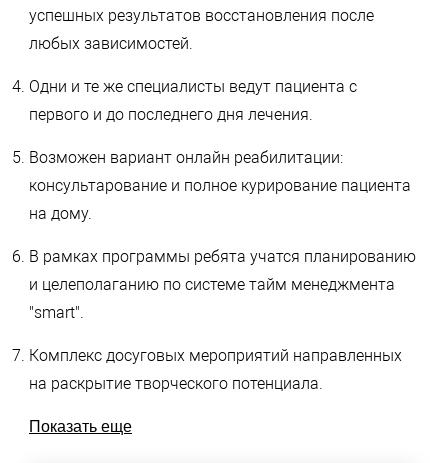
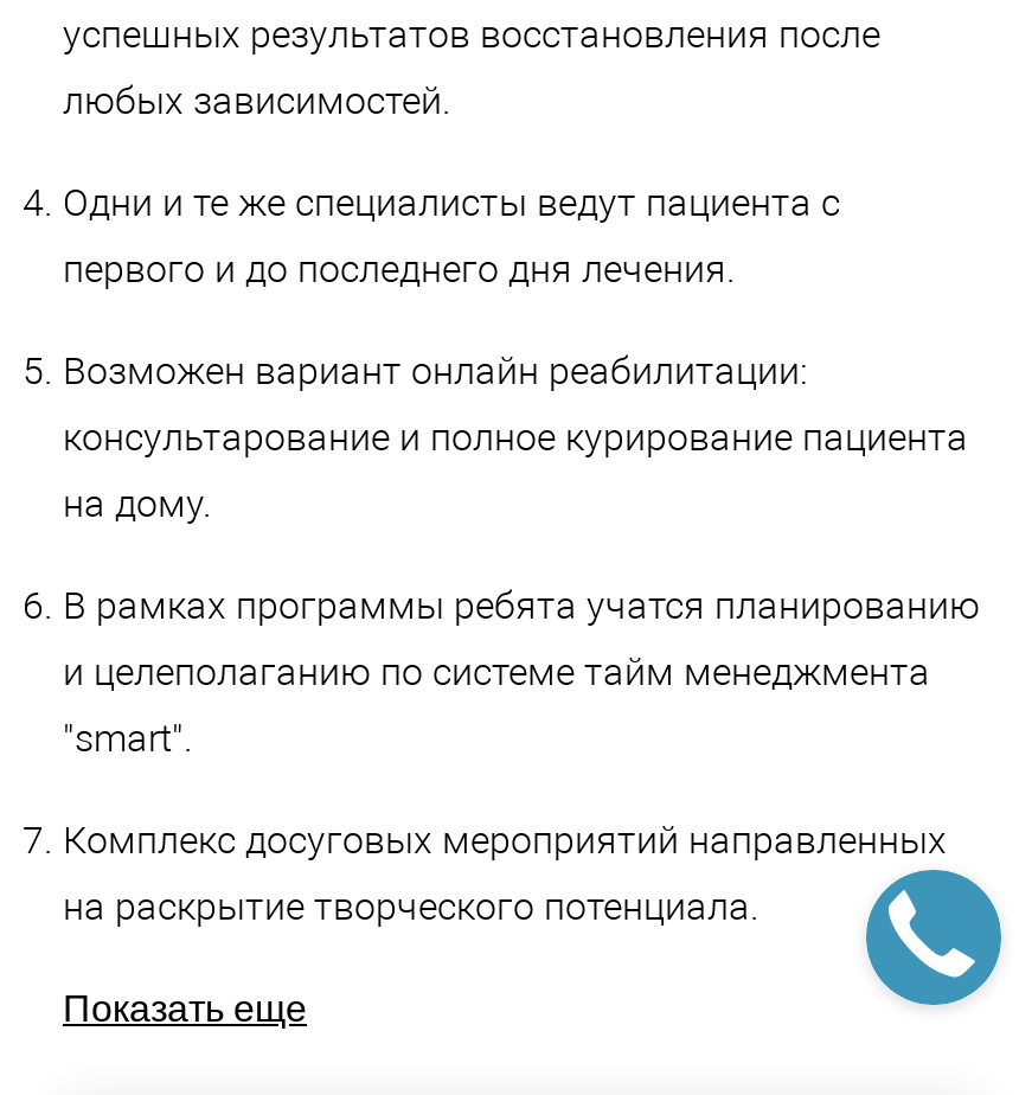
+ [image]
